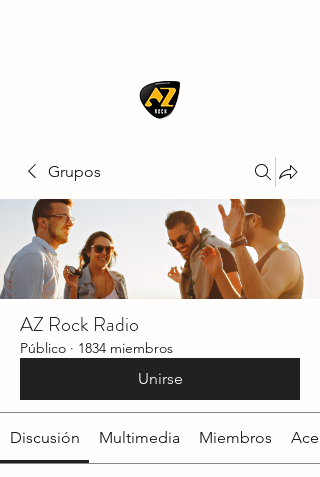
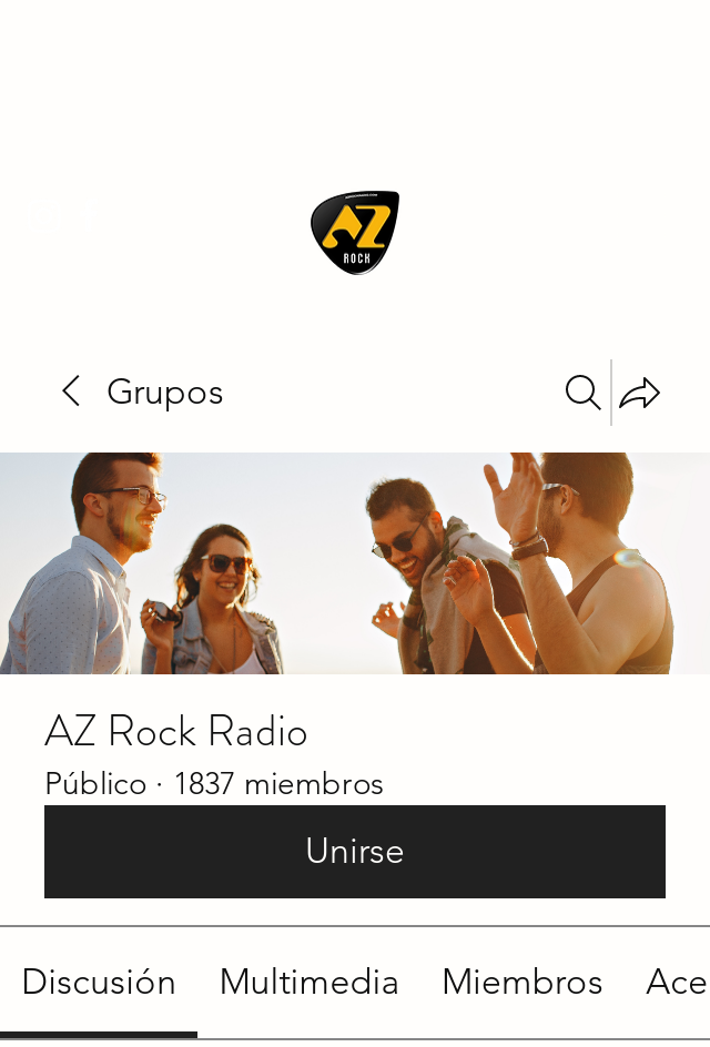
- Público · 1834 miembros
+ Público · 1837 miembros
